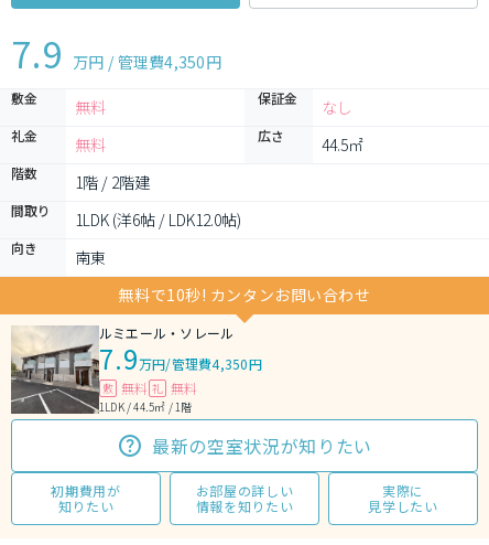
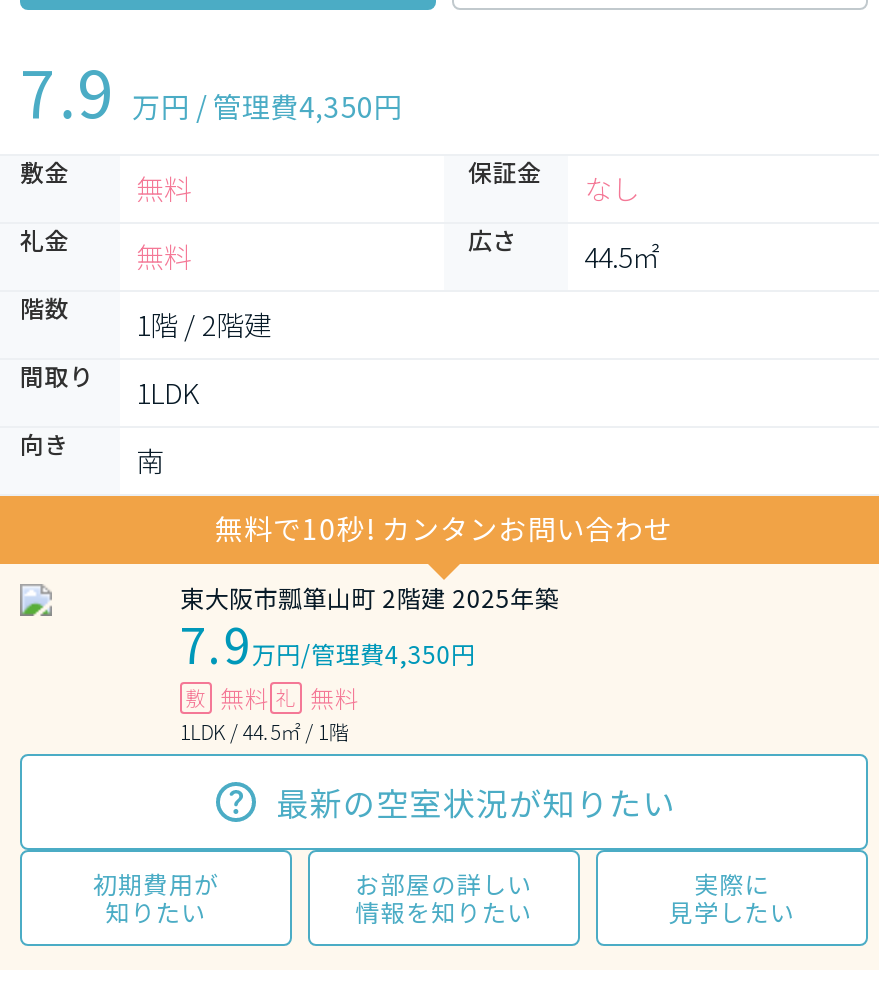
- 1LDK (洋6帖 / LDK12.0帖)
+ 1LDK

- 南東
+ 南

- [image]

- ルミエール・ソレール
+ 東大阪市瓢箪山町 2階建 2025年築
